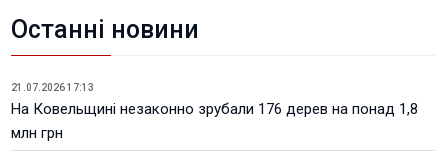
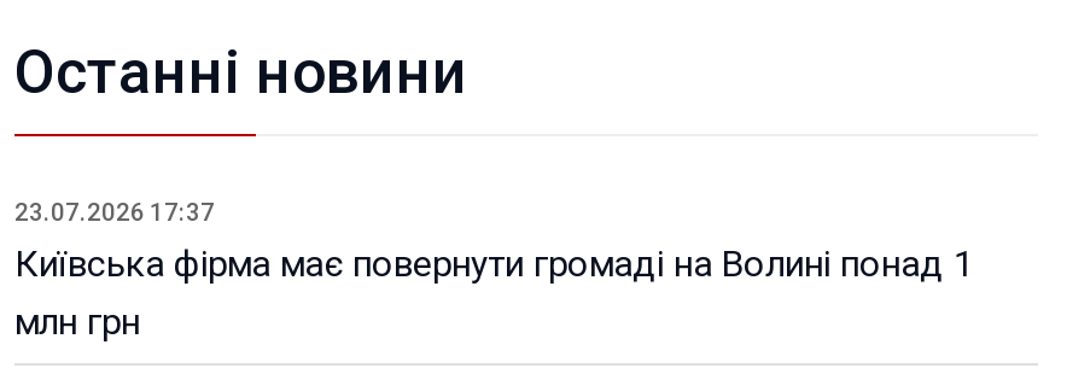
- 21.07.2026 17:13
+ 23.07.2026 17:37

- На Ковельщині незаконно зрубали 176 дерев на понад 1,8
+ Київська фірма має повернути громаді на Волині понад 1
